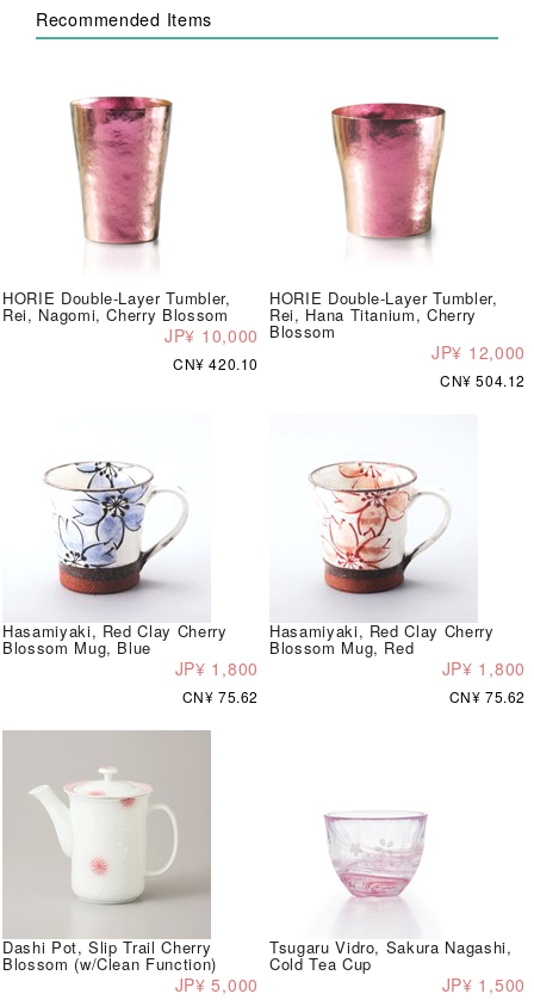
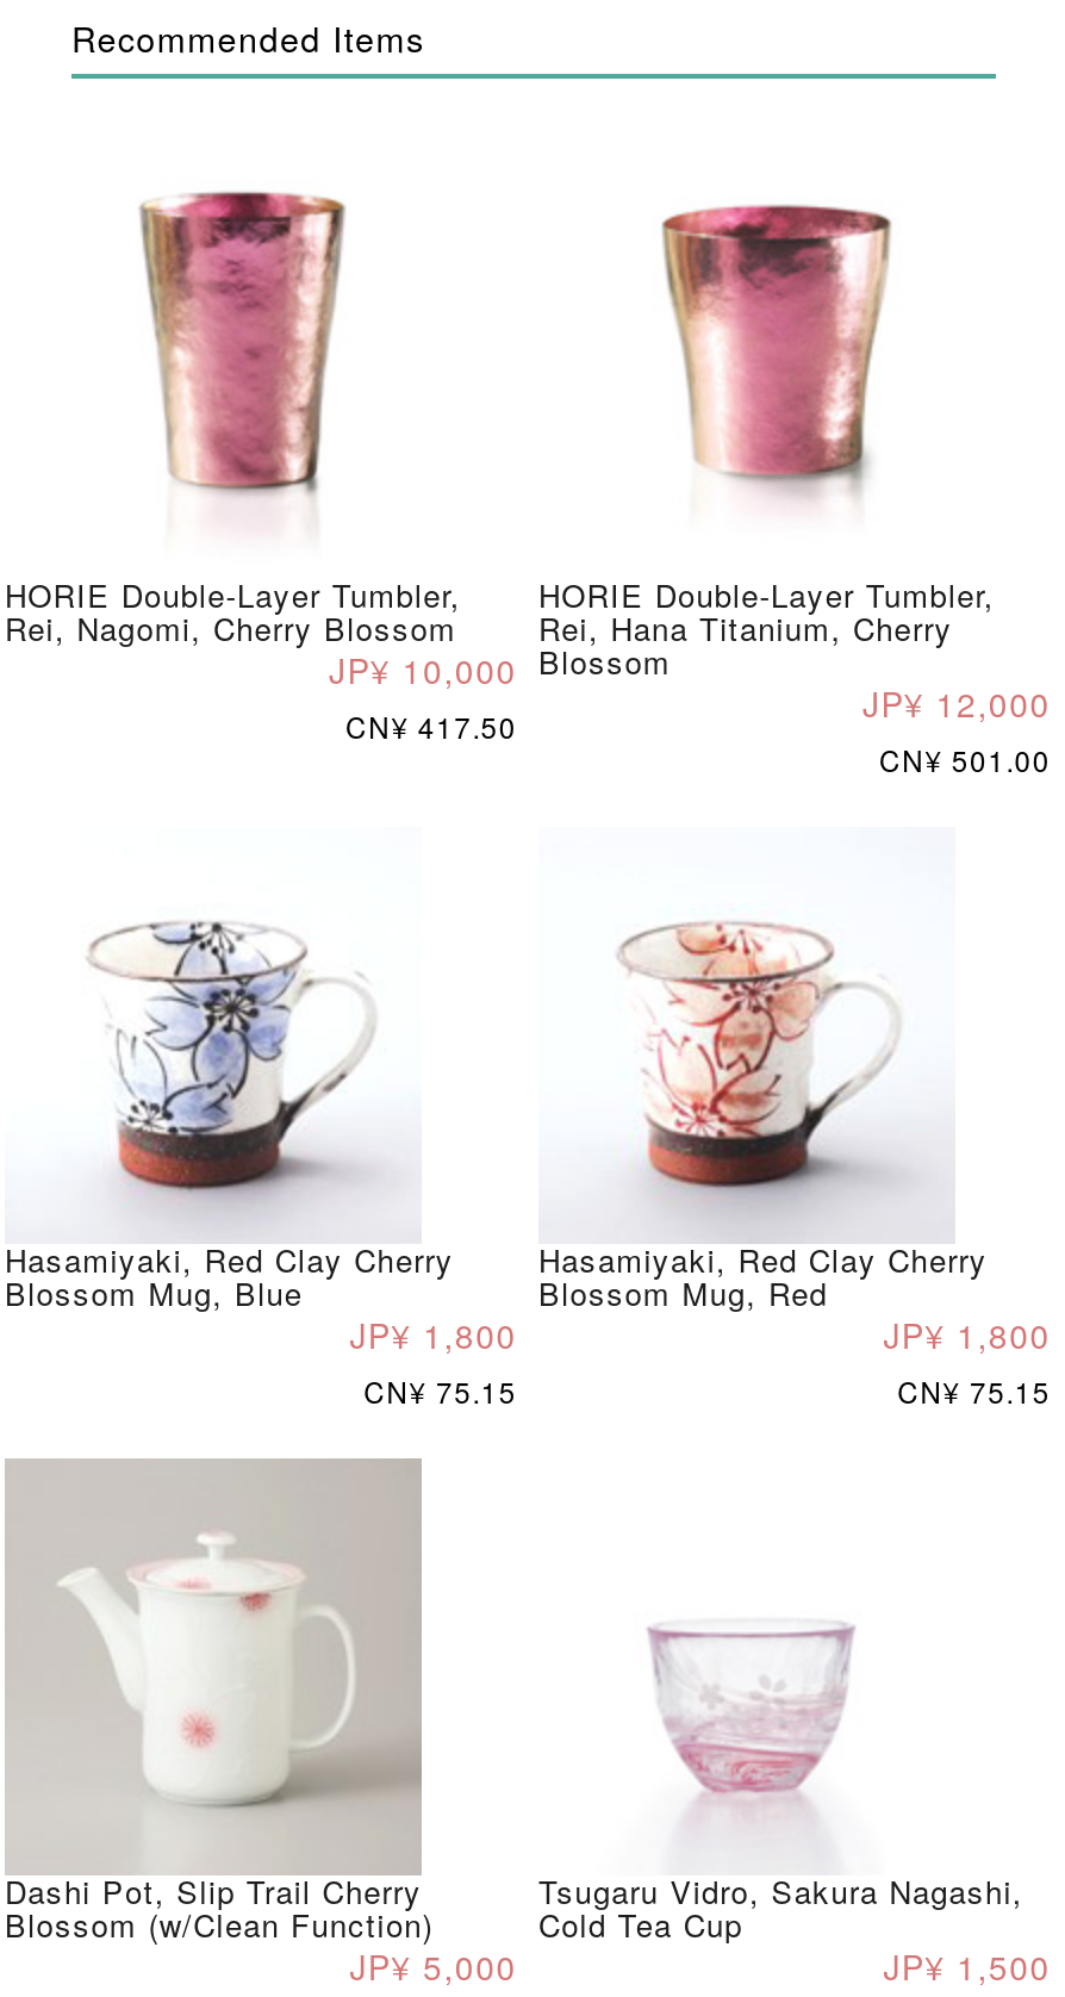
- CN¥ 420.10
+ CN¥ 417.50

- CN¥ 504.12
+ CN¥ 501.00

- CN¥ 75.62
+ CN¥ 75.15

- CN¥ 75.62
+ CN¥ 75.15
